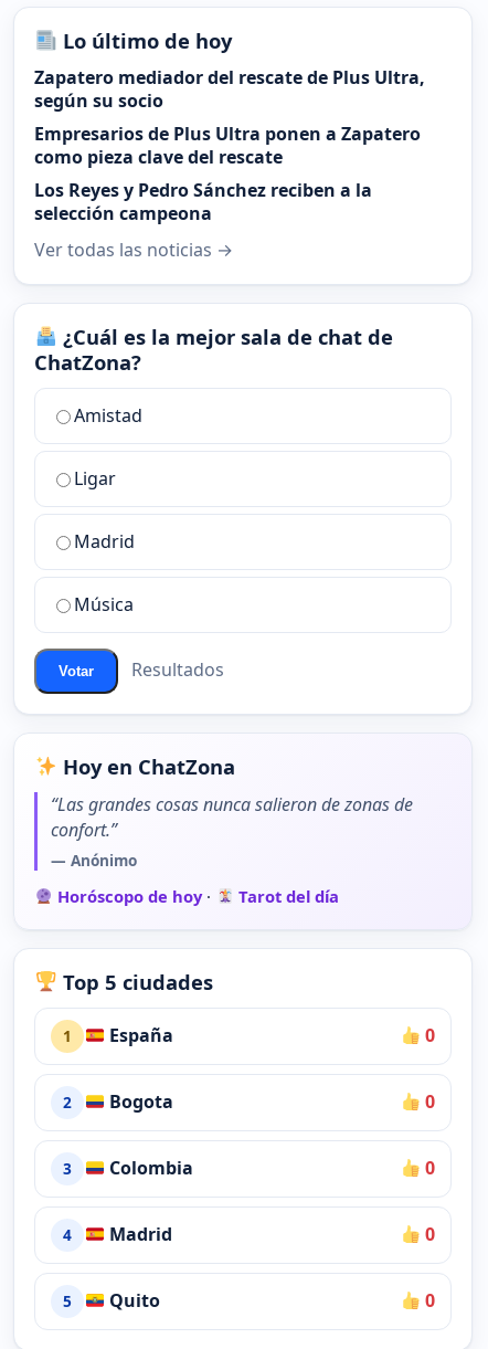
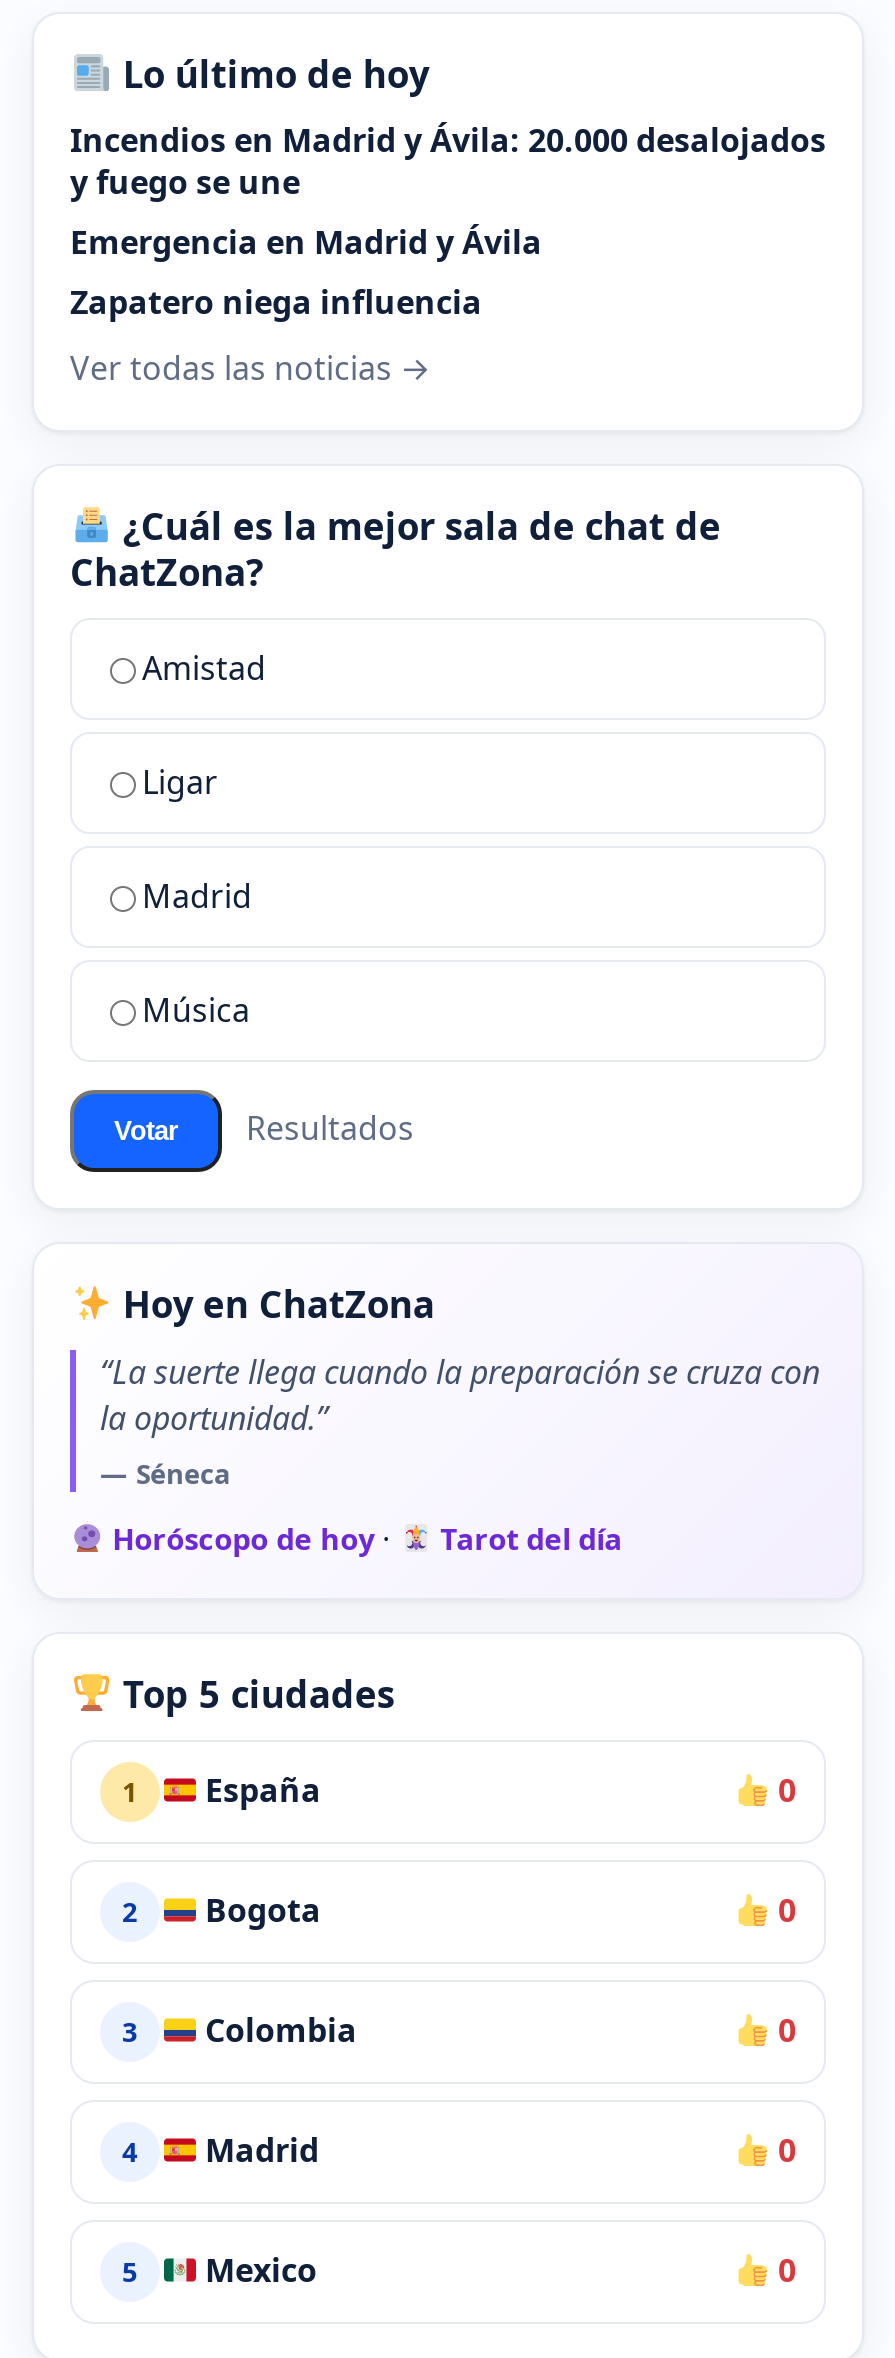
- Zapatero mediador del rescate de Plus Ultra,
- según su socio
- Empresarios de Plus Ultra ponen a Zapatero
- como pieza clave del rescate
- Los Reyes y Pedro Sánchez reciben a la
- selección campeona
+ Incendios en Madrid y Ávila: 20.000 desalojados
+ y fuego se une
+ Emergencia en Madrid y Ávila
+ Zapatero niega influencia

- “Las grandes cosas nunca salieron de zonas de
- confort.”
- — Anónimo
+ “La suerte llega cuando la preparación se cruza con
+ la oportunidad.”
+ — Séneca

- Quito
+ Mexico
